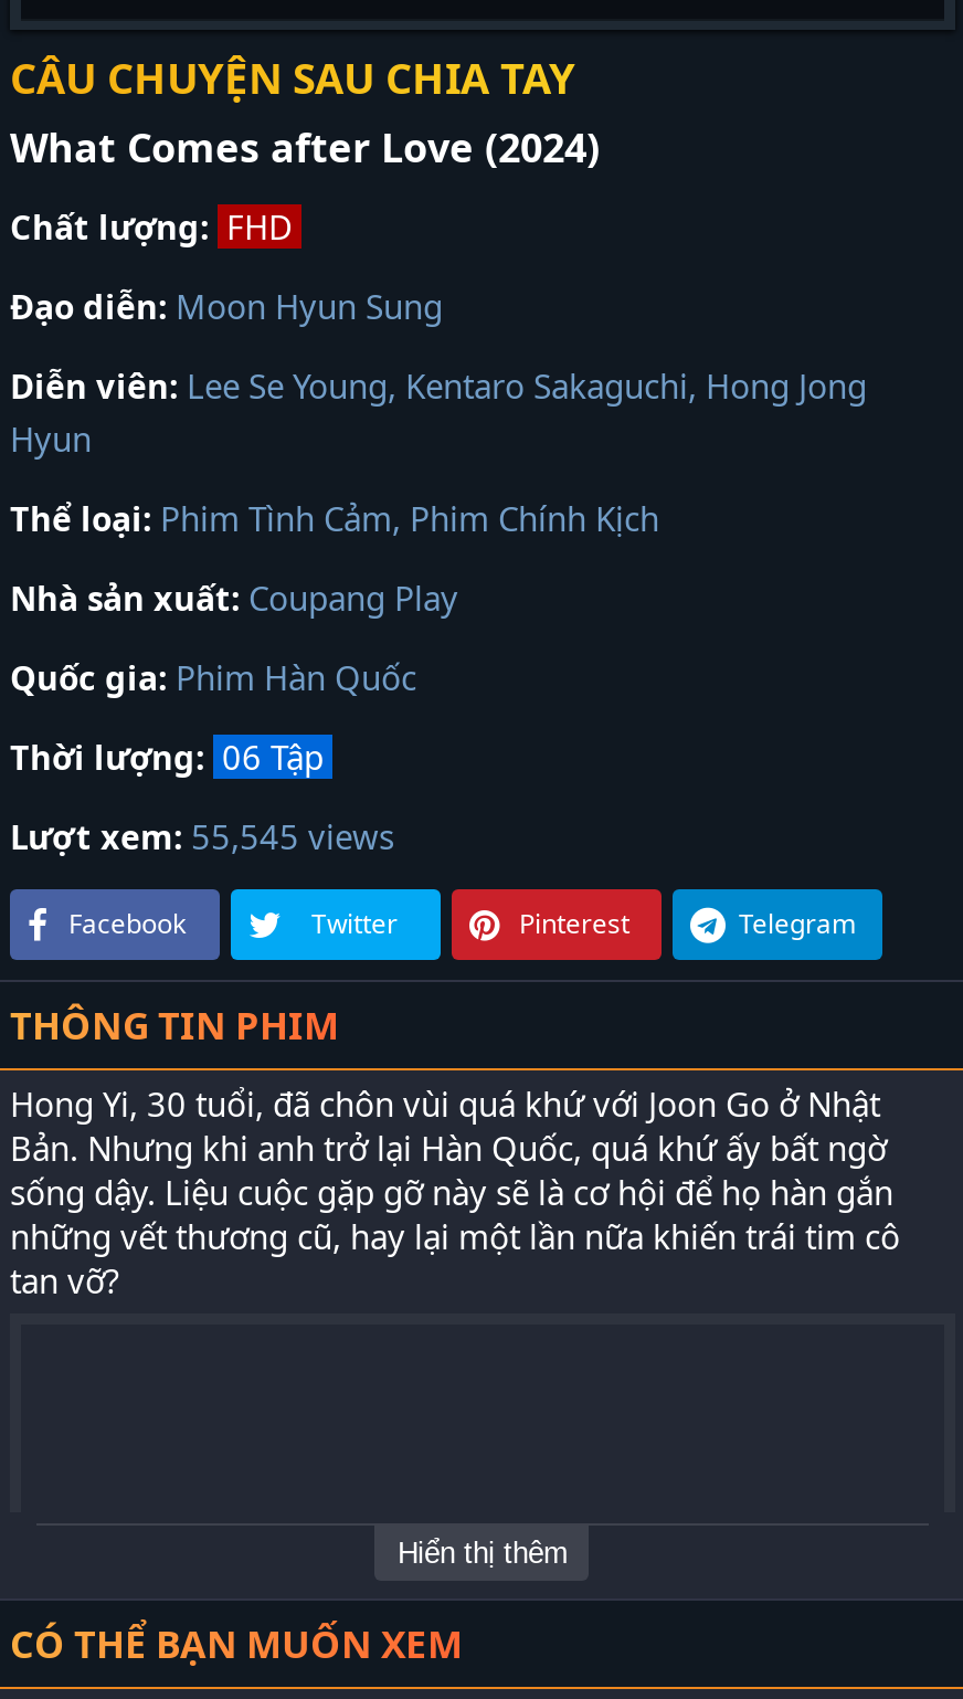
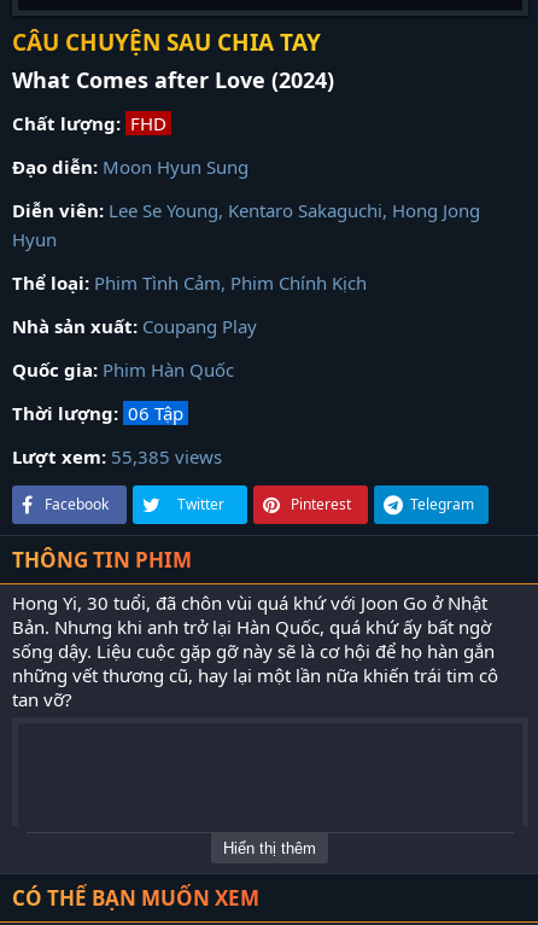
- Lượt xem: 55,545 views
+ Lượt xem: 55,385 views
